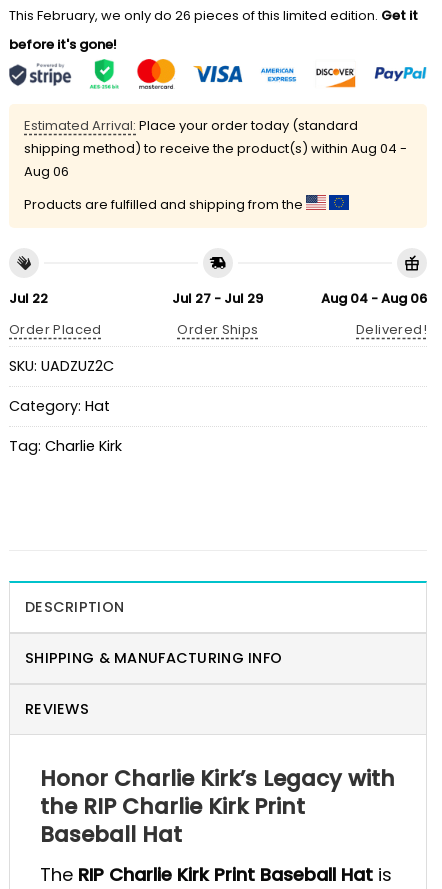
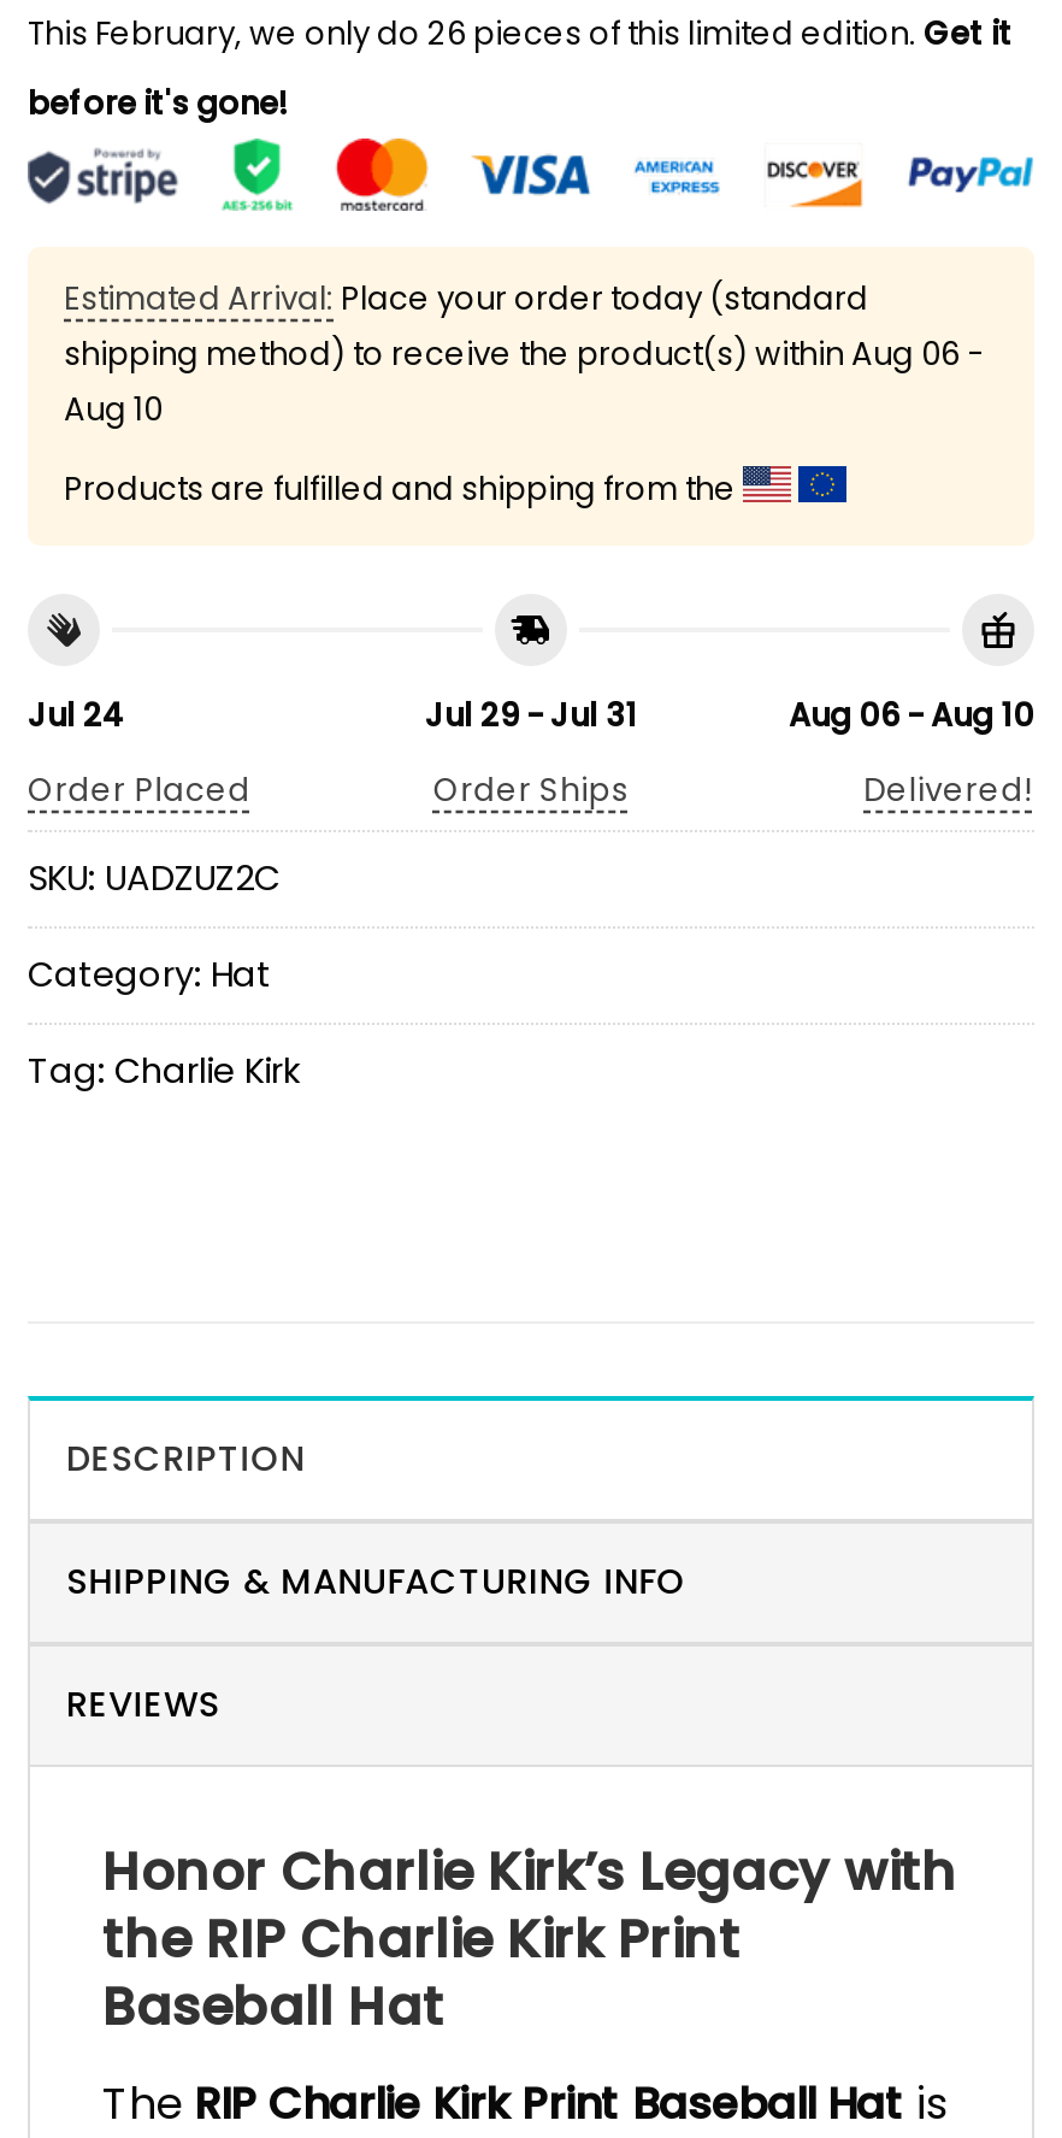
- shipping method) to receive the product(s) within Aug 04 -
+ shipping method) to receive the product(s) within Aug 06 -

- Aug 06
+ Aug 10

- Jul 22
+ Jul 24

- Jul 27 - Jul 29
+ Jul 29 - Jul 31

- Aug 04 - Aug 06
+ Aug 06 - Aug 10
